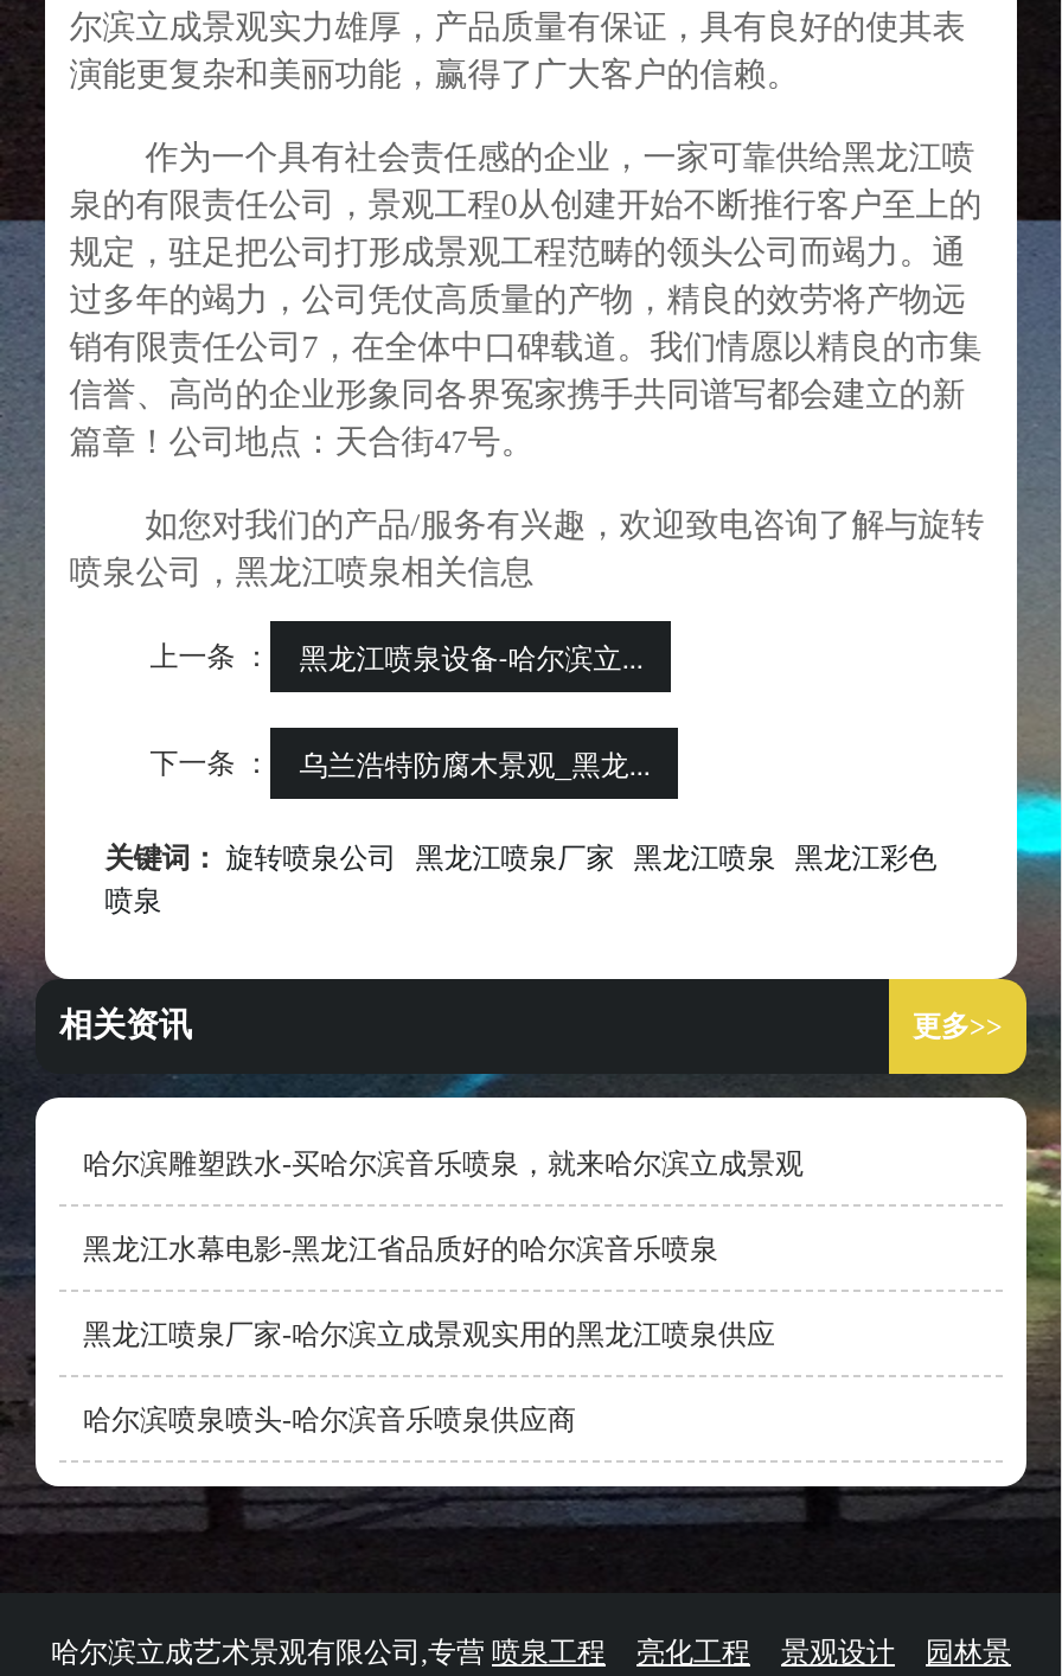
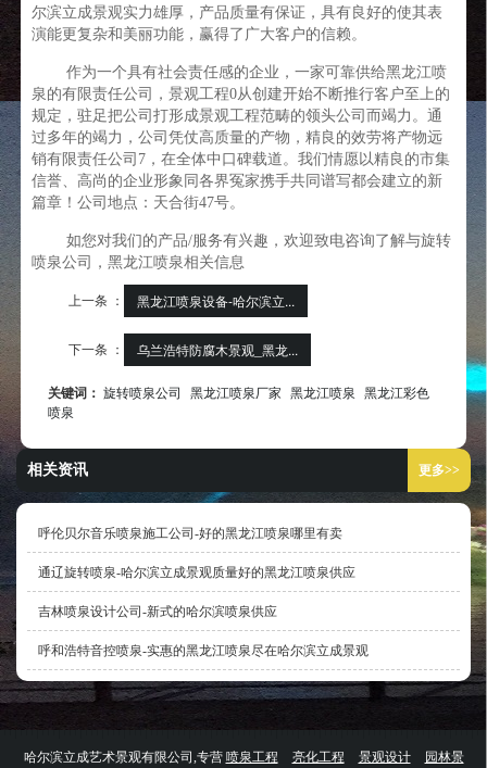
- 哈尔滨雕塑跌水-买哈尔滨音乐喷泉，就来哈尔滨立成景观
+ 呼伦贝尔音乐喷泉施工公司-好的黑龙江喷泉哪里有卖

- 黑龙江水幕电影-黑龙江省品质好的哈尔滨音乐喷泉
+ 通辽旋转喷泉-哈尔滨立成景观质量好的黑龙江喷泉供应

- 黑龙江喷泉厂家-哈尔滨立成景观实用的黑龙江喷泉供应
+ 吉林喷泉设计公司-新式的哈尔滨喷泉供应

- 哈尔滨喷泉喷头-哈尔滨音乐喷泉供应商
+ 呼和浩特音控喷泉-实惠的黑龙江喷泉尽在哈尔滨立成景观
